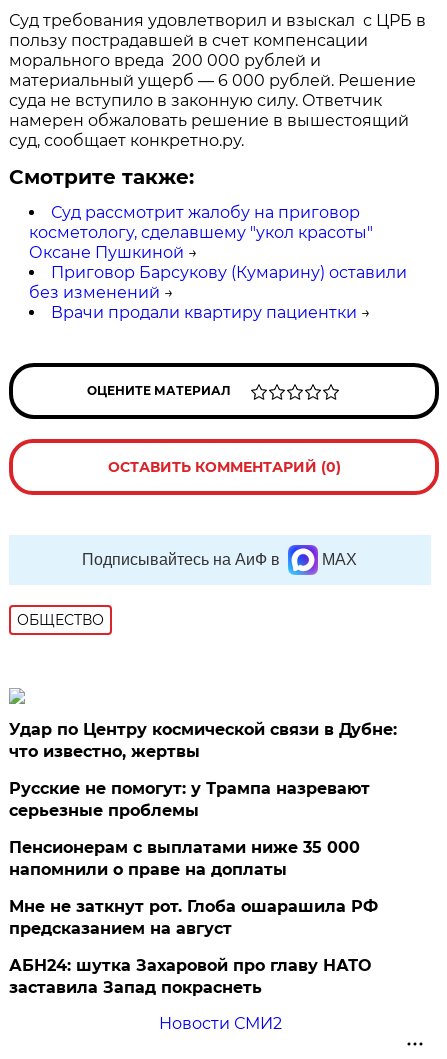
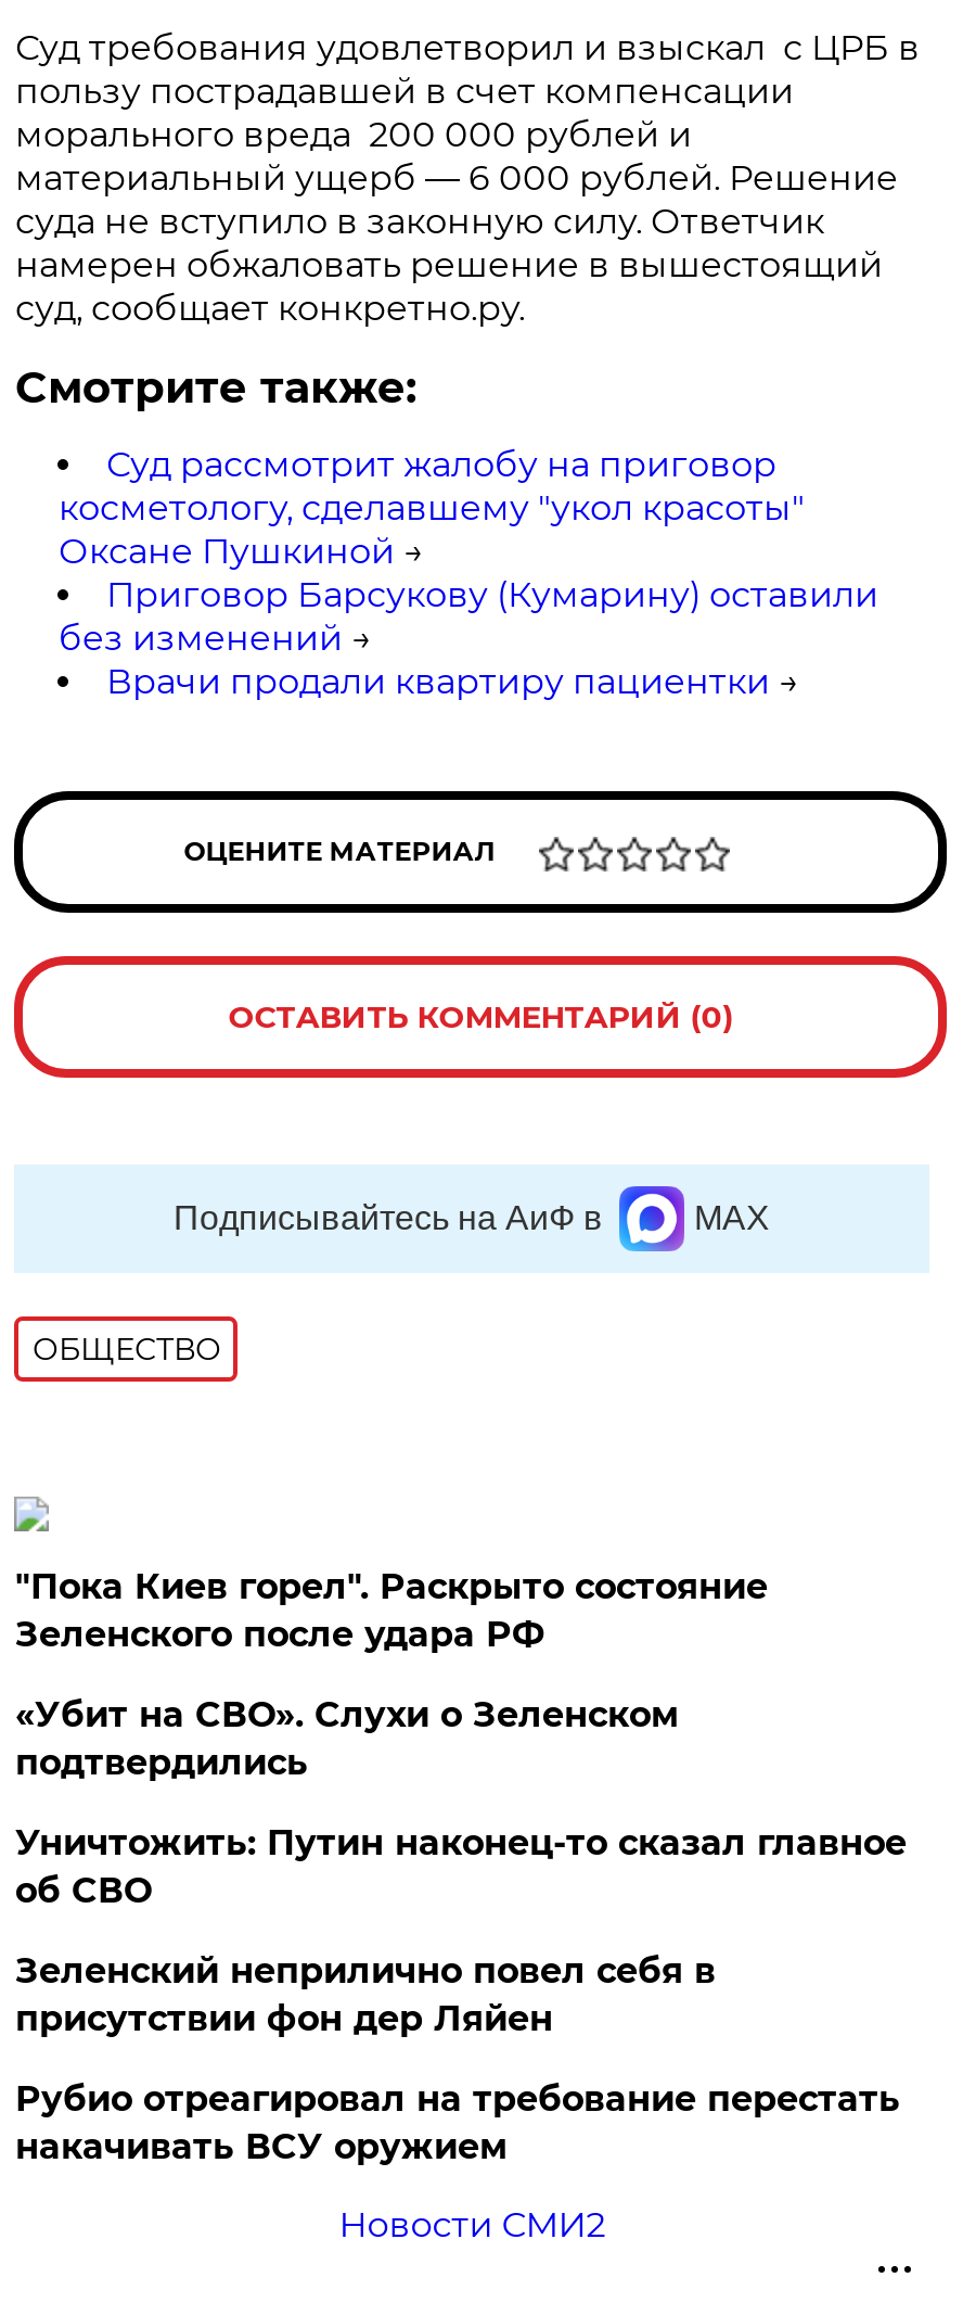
- Удар по Центру космической связи в Дубне:
- что известно, жертвы
+ "Пока Киев горел". Раскрыто состояние
+ Зеленского после удара РФ

- Русские не помогут: у Трампа назревают
- серьезные проблемы
+ «Убит на СВО». Слухи о Зеленском
+ подтвердились

- Пенсионерам с выплатами ниже 35 000
- напомнили о праве на доплаты
+ Уничтожить: Путин наконец-то сказал главное
+ об СВО

- Мне не заткнут рот. Глоба ошарашила РФ
- предсказанием на август
+ Зеленский неприлично повел cебя в
+ присутствии фон дер Ляйен

- АБН24: шутка Захаровой про главу НАТО
- заставила Запад покраснеть
+ Рубио отреагировал на требование перестать
+ накачивать ВСУ оружием
